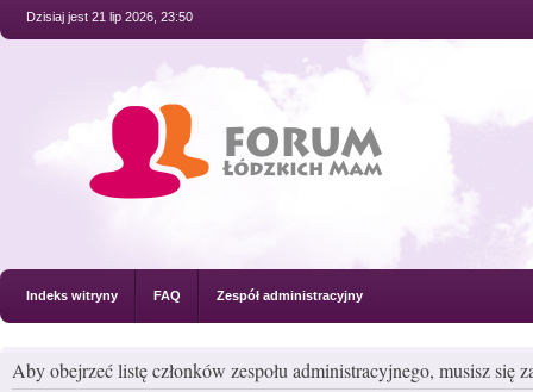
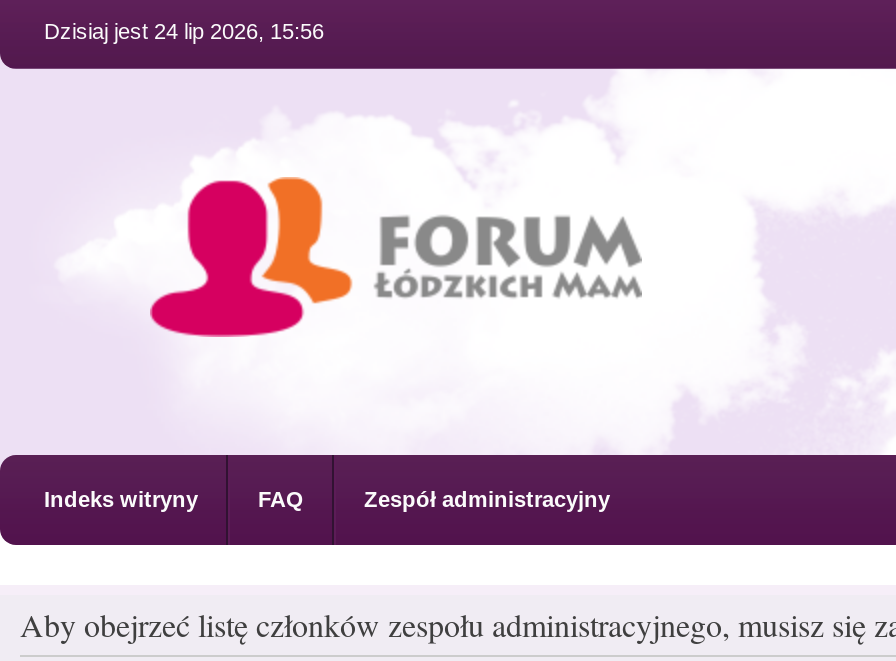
- Dzisiaj jest 21 lip 2026, 23:50
+ Dzisiaj jest 24 lip 2026, 15:56
